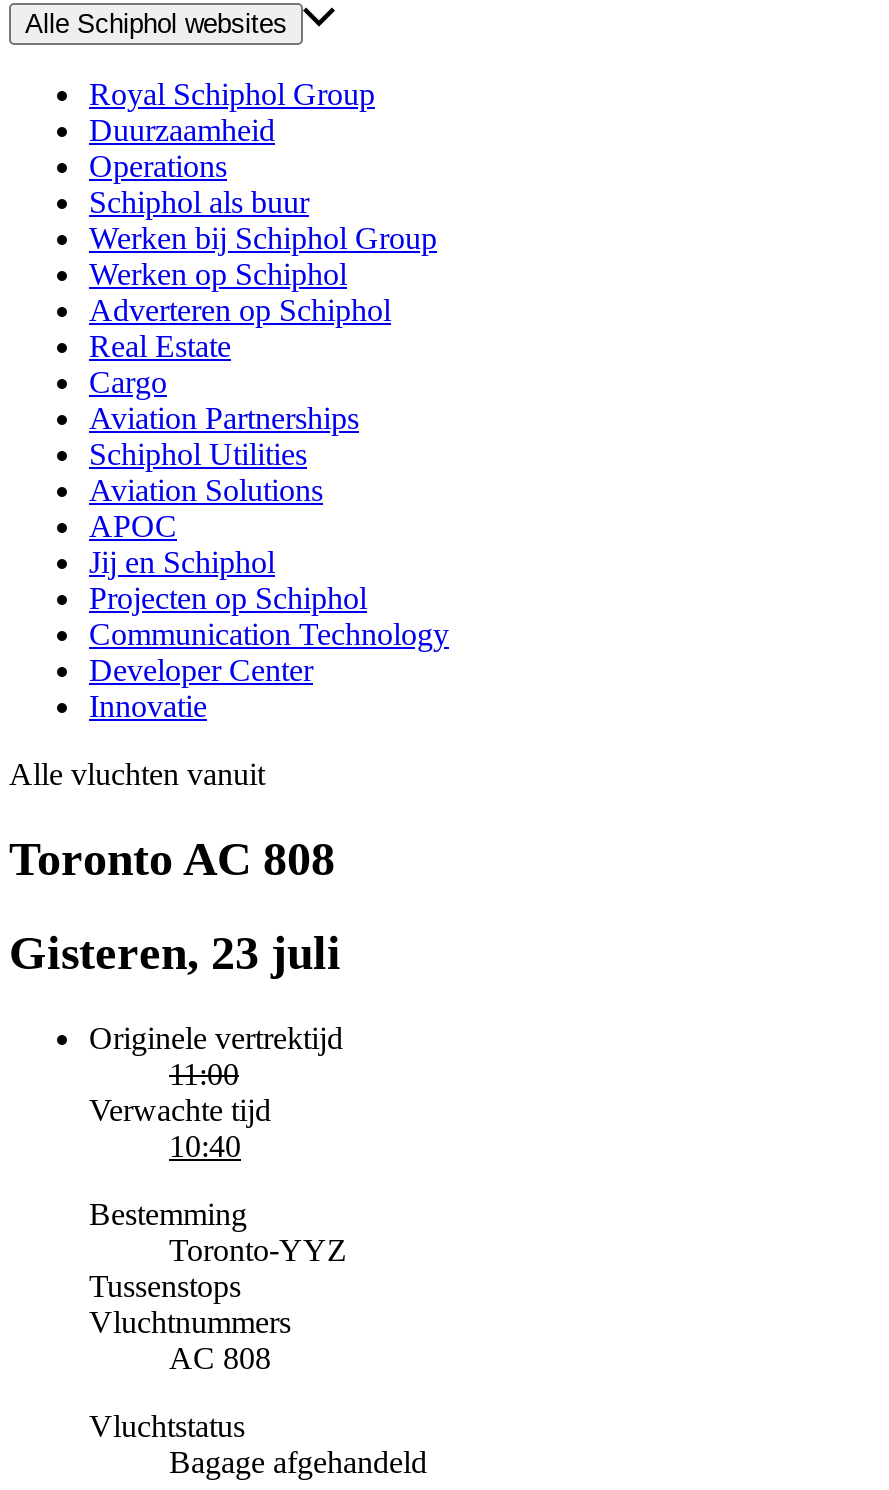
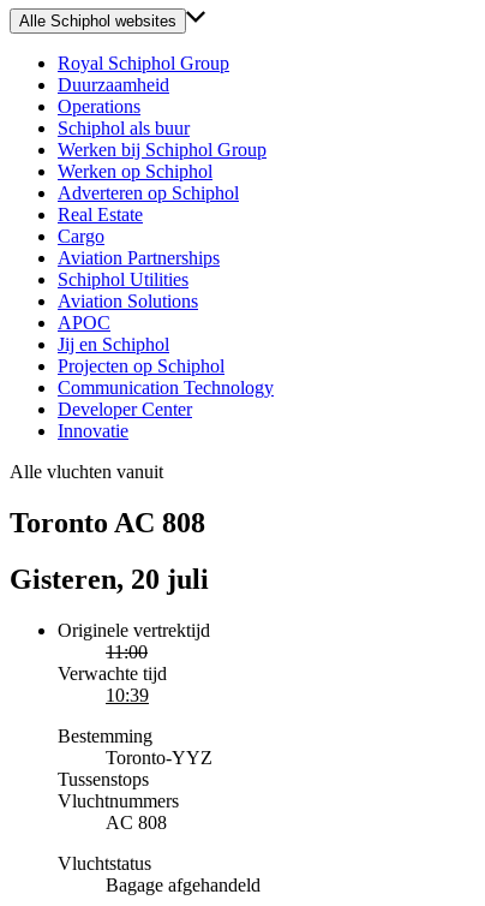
- Gisteren, 23 juli
+ Gisteren, 20 juli

- 10:40
+ 10:39
